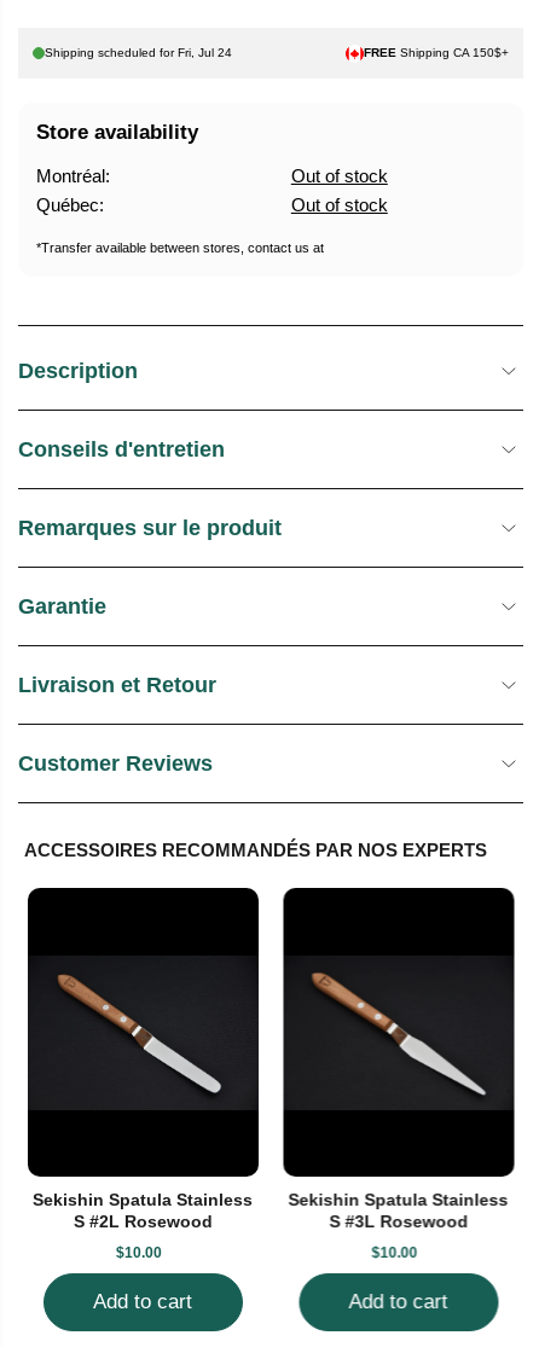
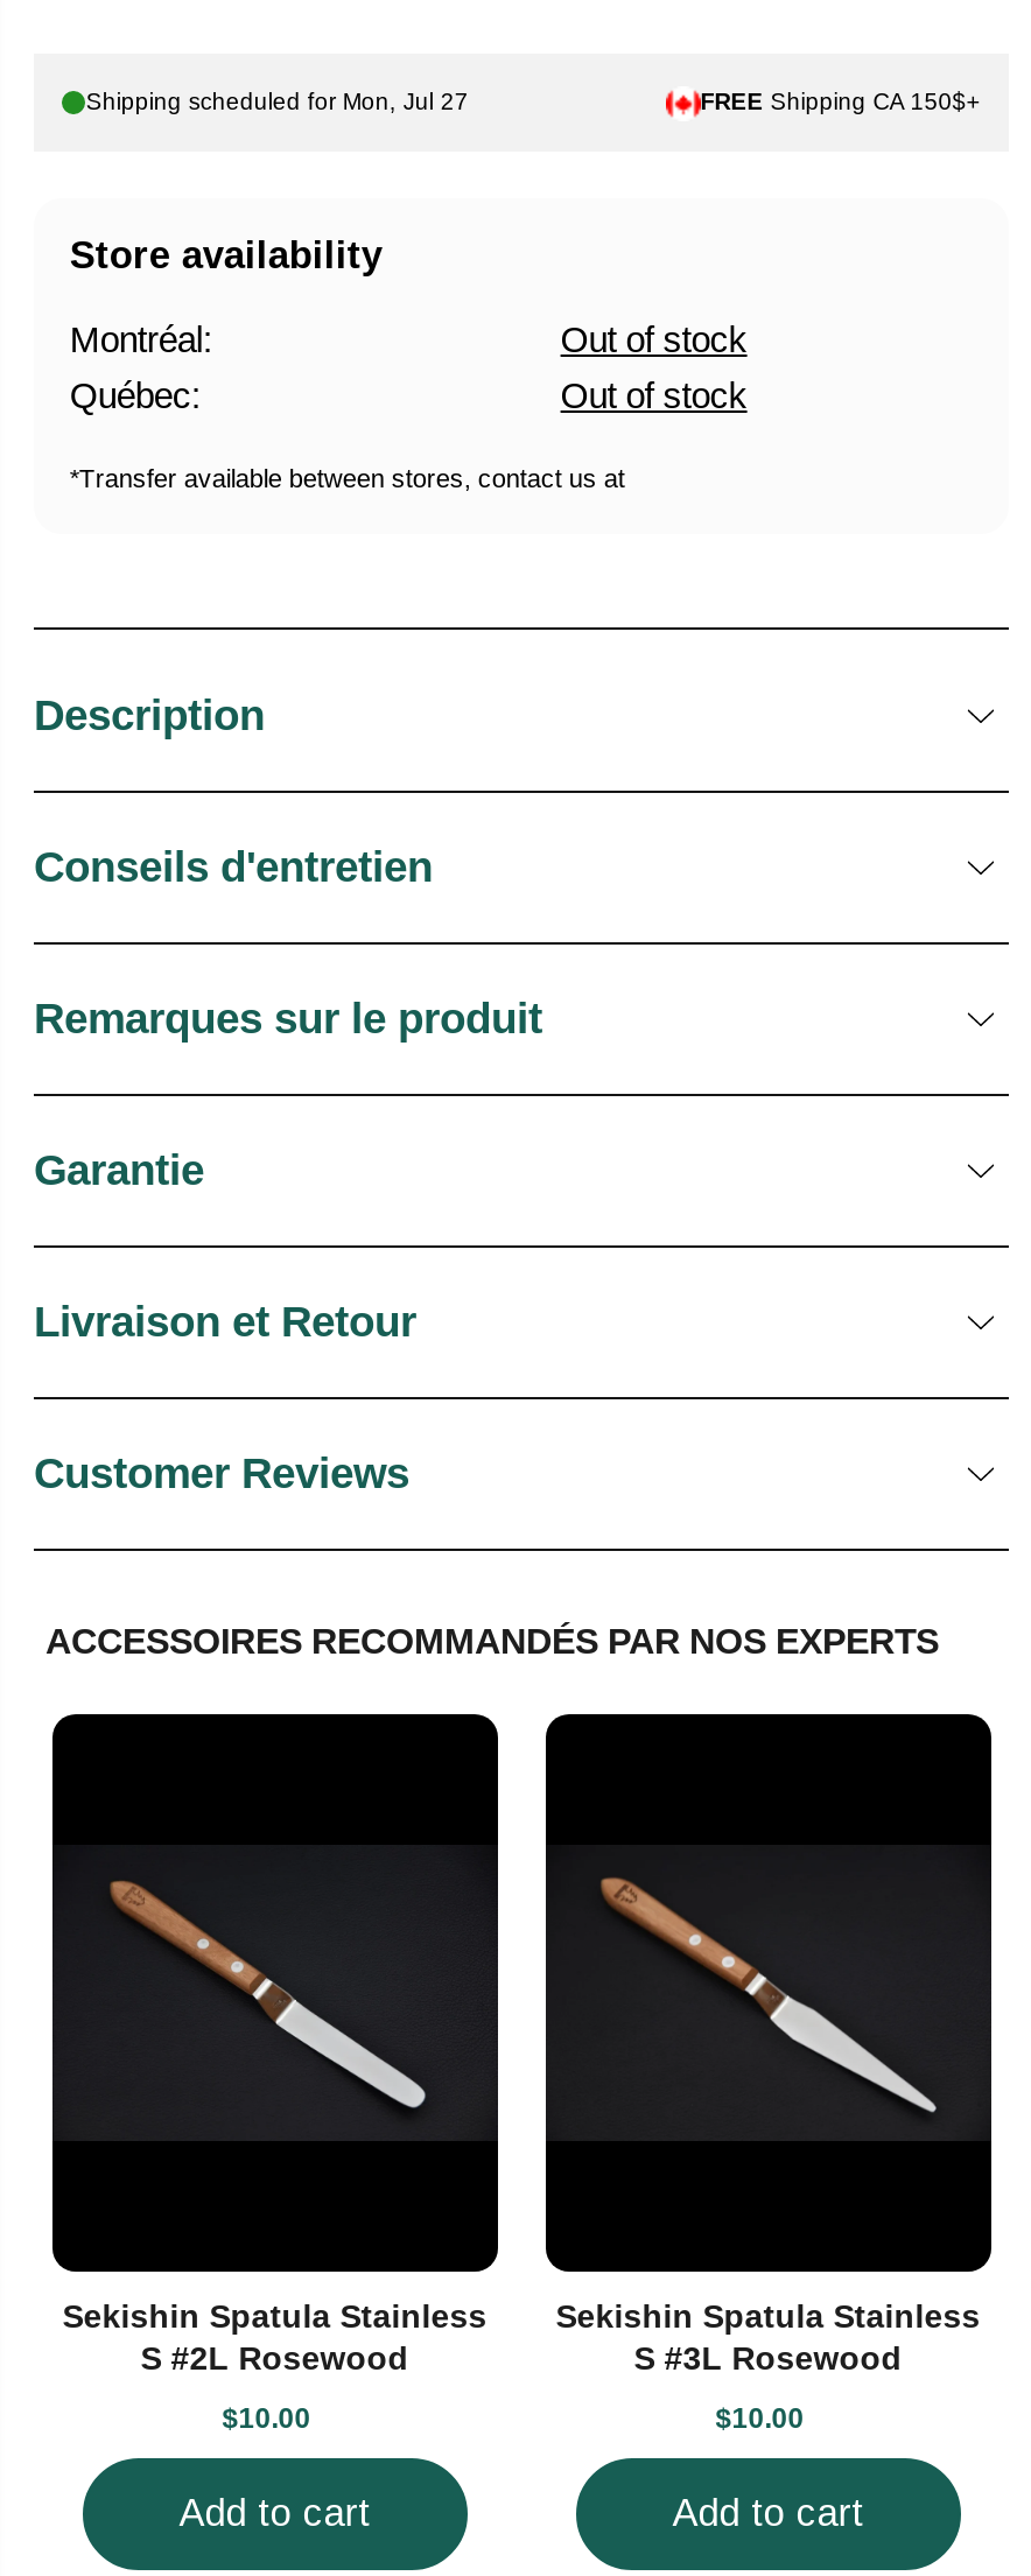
- Shipping scheduled for Fri, Jul 24
+ Shipping scheduled for Mon, Jul 27
